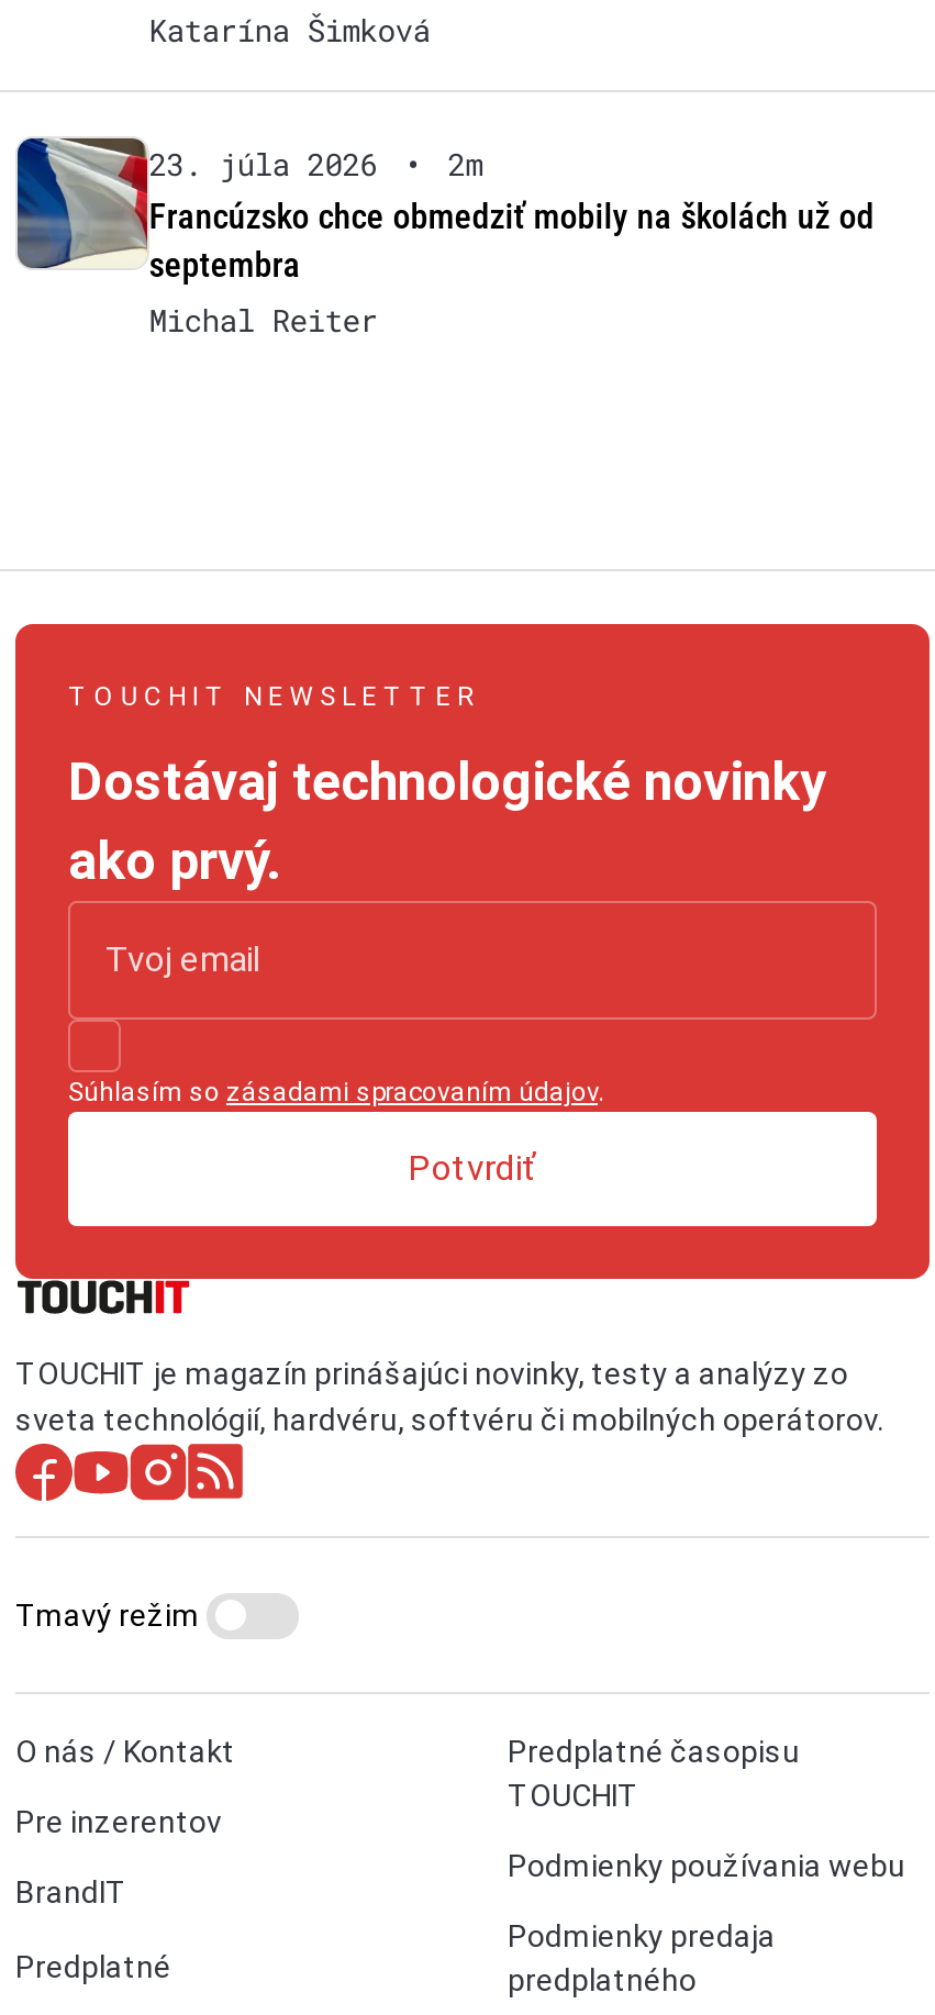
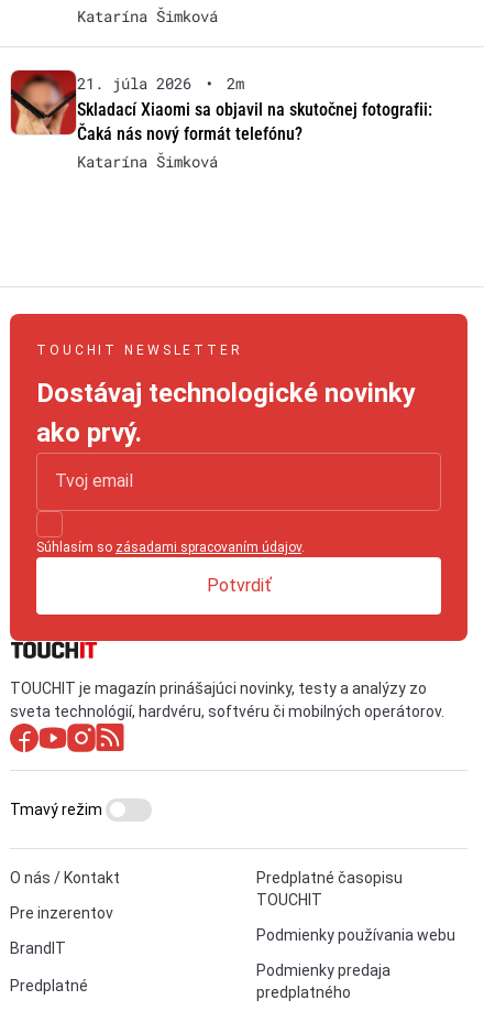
- [image]
- 23. júla 2026
+ [image]
+ 21. júla 2026

- Francúzsko chce obmedziť mobily na školách už od
- septembra
- Michal Reiter
+ Skladací Xiaomi sa objavil na skutočnej fotografii:
+ Čaká nás nový formát telefónu?
+ Katarína Šimková
